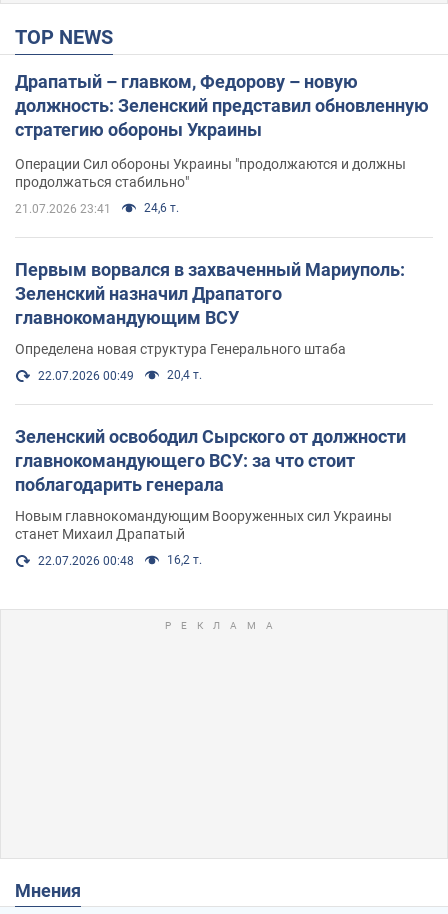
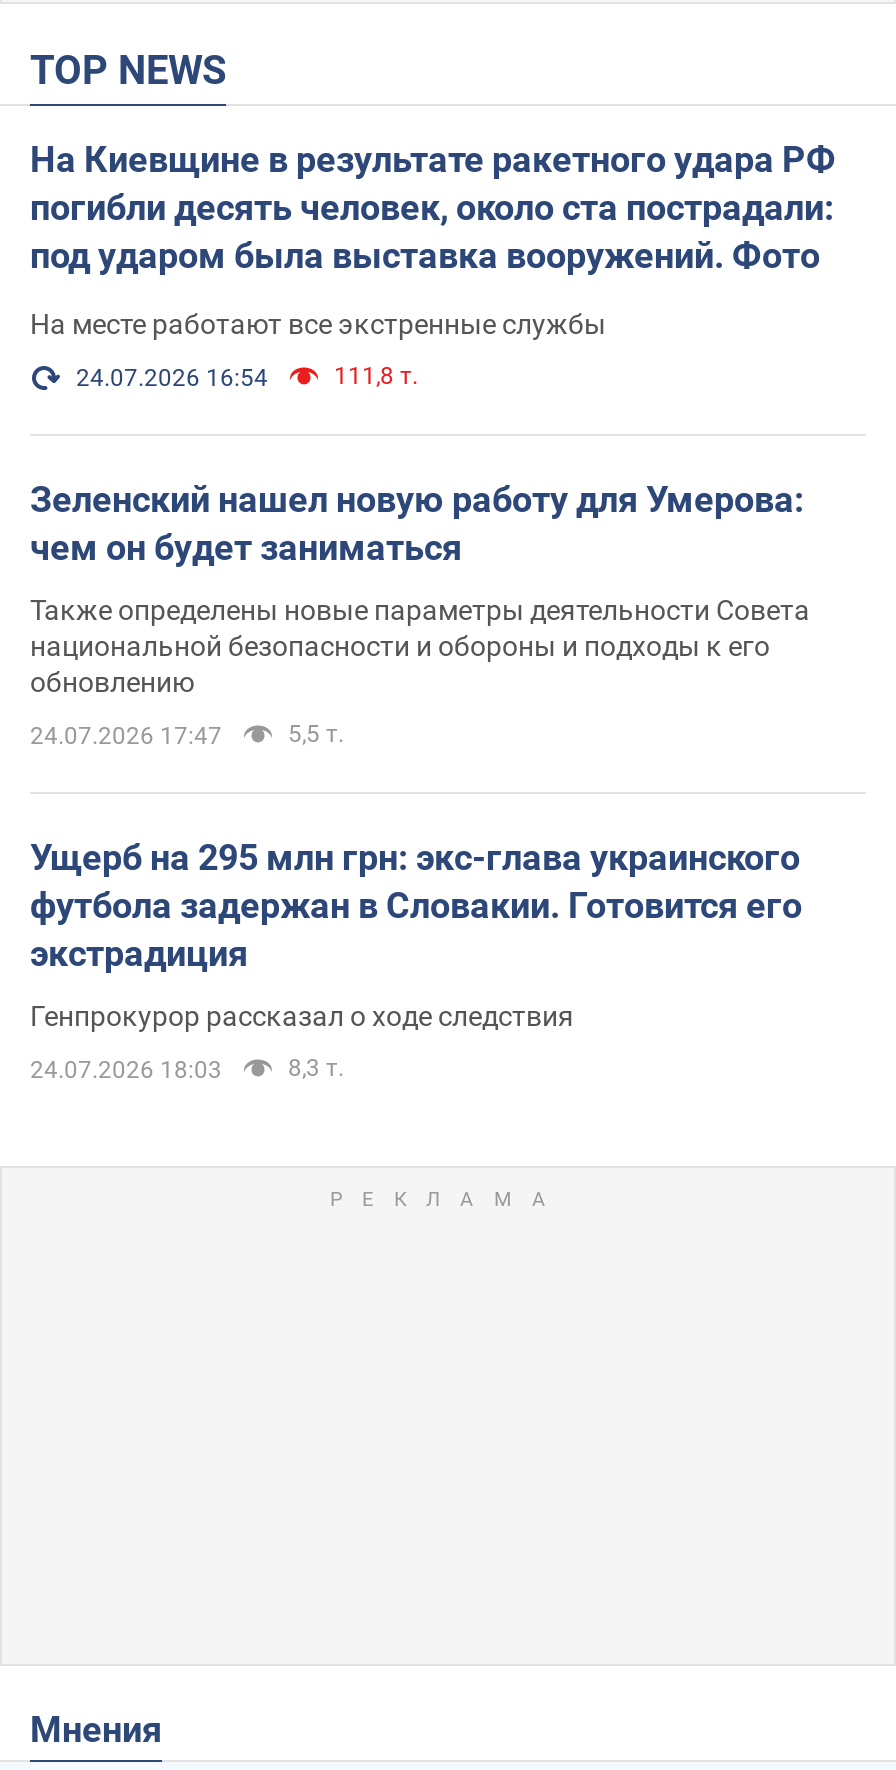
- Драпатый – главком, Федорову – новую
- должность: Зеленский представил обновленную
- стратегию обороны Украины
+ На Киевщине в результате ракетного удара РФ
+ погибли десять человек, около ста пострадали:
+ под ударом была выставка вооружений. Фото

- Операции Сил обороны Украины "продолжаются и должны
- продолжаться стабильно"
+ На месте работают все экстренные службы

- 21.07.2026 23:41
- 24,6 т.
+ 24.07.2026 16:54
+ 111,8 т.

- Первым ворвался в захваченный Мариуполь:
- Зеленский назначил Драпатого
- главнокомандующим ВСУ
+ Зеленский нашел новую работу для Умерова:
+ чем он будет заниматься

- Определена новая структура Генерального штаба
+ Также определены новые параметры деятельности Совета
+ национальной безопасности и обороны и подходы к его
+ обновлению

- 22.07.2026 00:49
- 20,4 т.
+ 24.07.2026 17:47
+ 5,5 т.

- Зеленский освободил Сырского от должности
- главнокомандующего ВСУ: за что стоит
- поблагодарить генерала
+ Ущерб на 295 млн грн: экс-глава украинского
+ футбола задержан в Словакии. Готовится его
+ экстрадиция

- Новым главнокомандующим Вооруженных сил Украины
- станет Михаил Драпатый
+ Генпрокурор рассказал о ходе следствия

- 22.07.2026 00:48
- 16,2 т.
+ 24.07.2026 18:03
+ 8,3 т.
